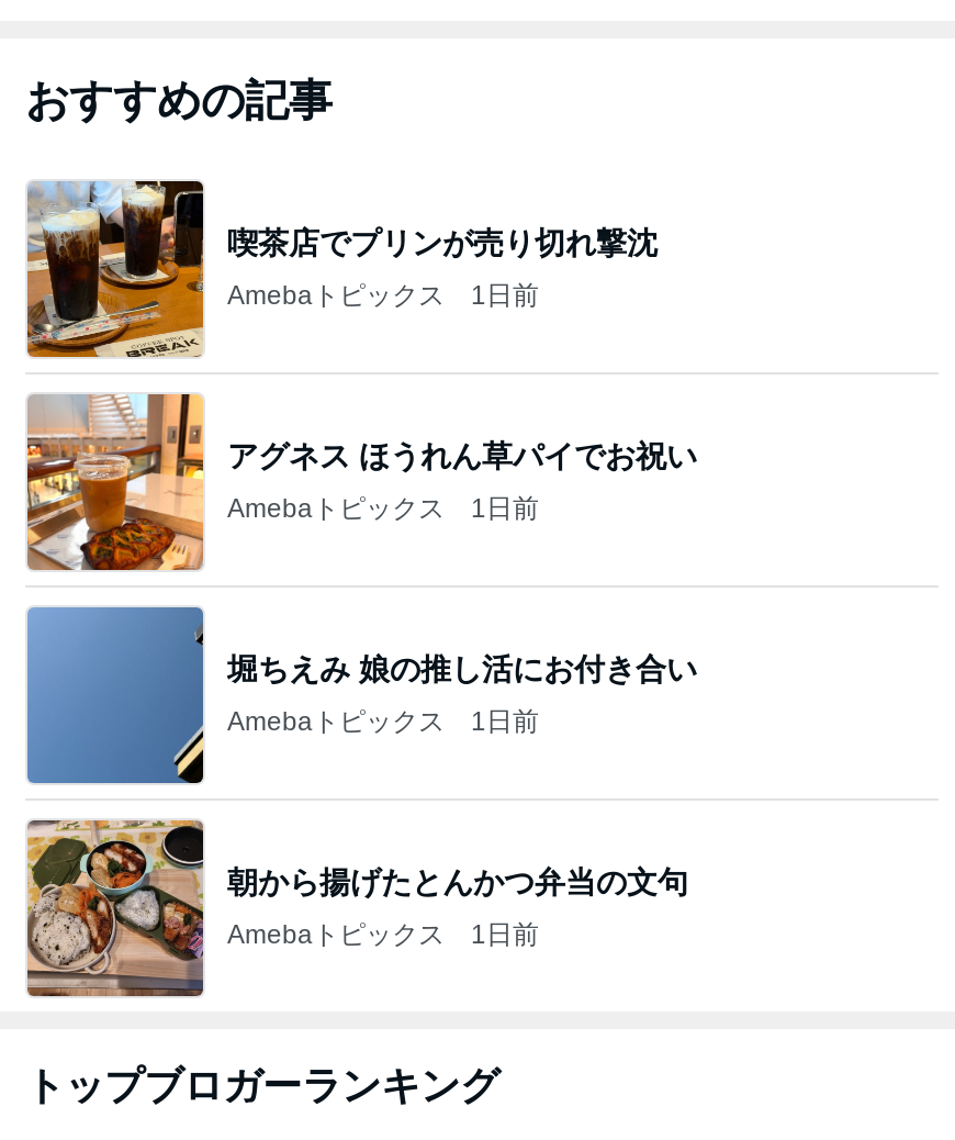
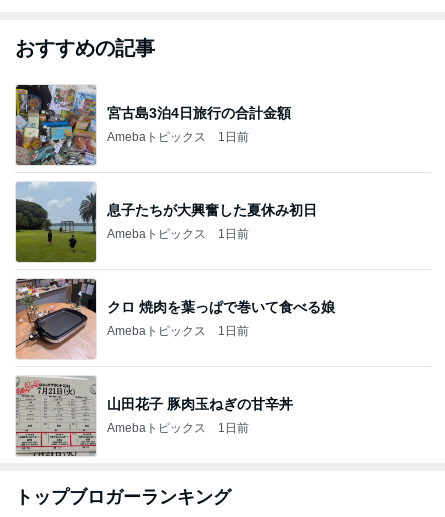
- [image]
- 喫茶店でプリンが売り切れ撃沈
+ [image]
+ 宮古島3泊4日旅行の合計金額

- [image]
- アグネス ほうれん草パイでお祝い
+ [image]
+ 息子たちが大興奮した夏休み初日

- [image]
- 堀ちえみ 娘の推し活にお付き合い
+ [image]
+ クロ 焼肉を葉っぱで巻いて食べる娘

- [image]
- 朝から揚げたとんかつ弁当の文句
+ [image]
+ 山田花子 豚肉玉ねぎの甘辛丼
